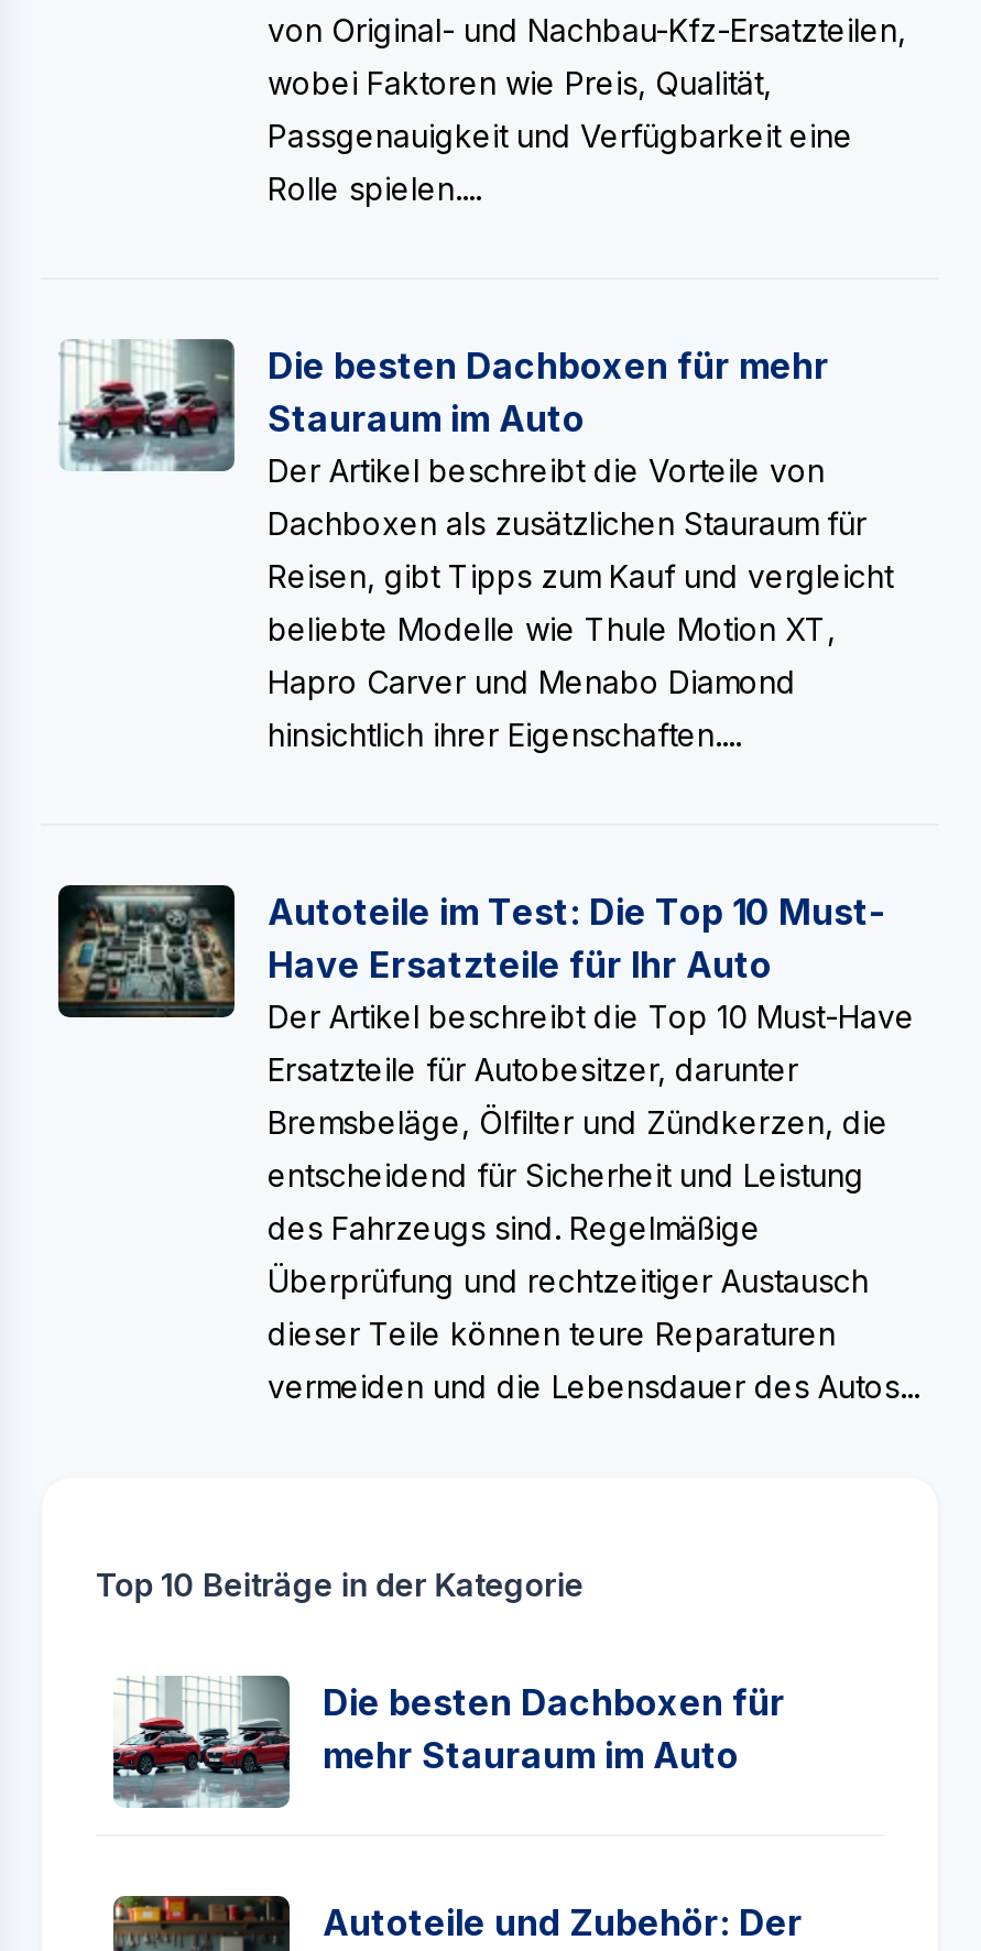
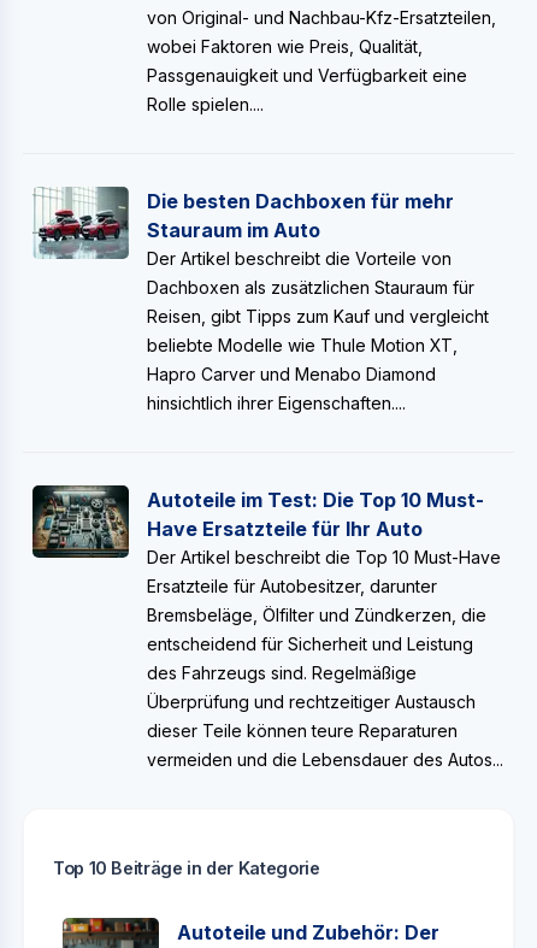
- [image]
- Die besten Dachboxen für
- mehr Stauraum im Auto
